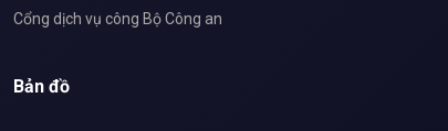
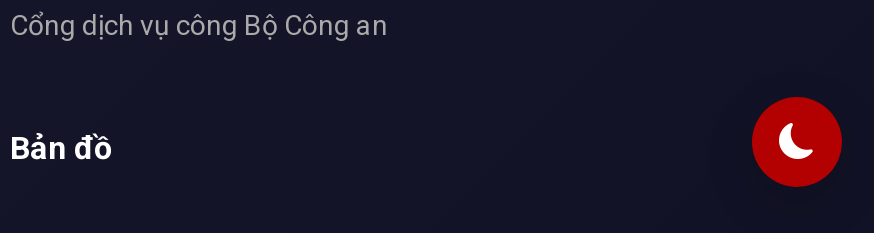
+ [image]
